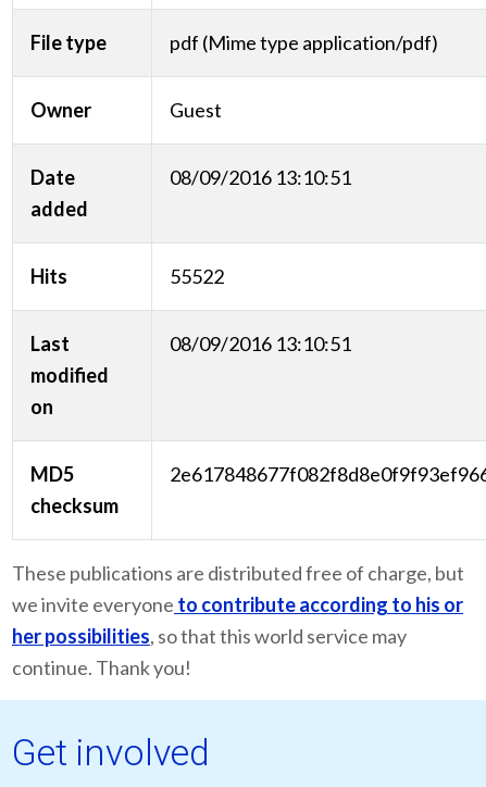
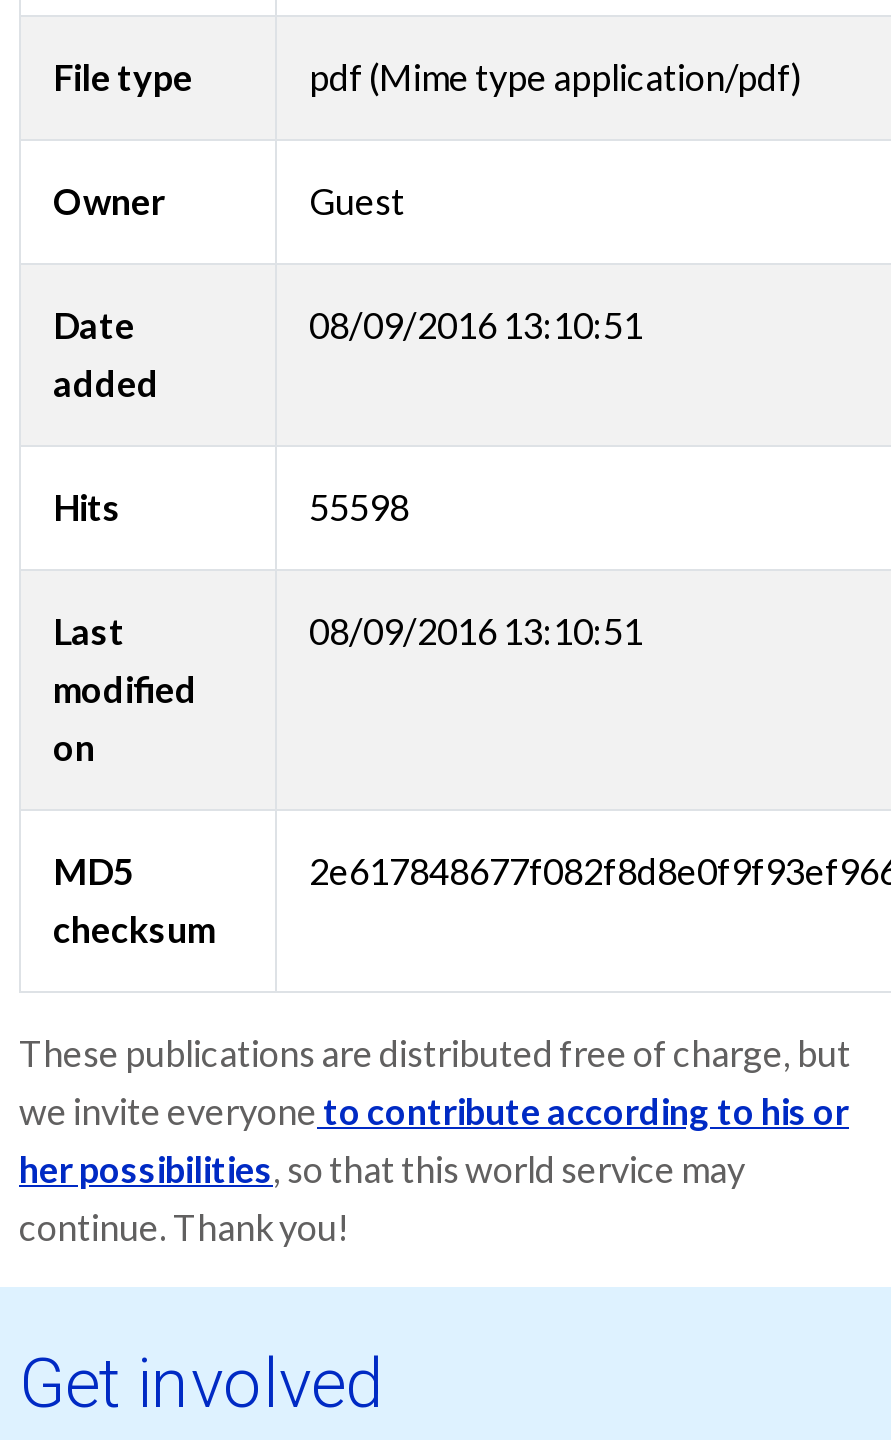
- 55522
+ 55598
